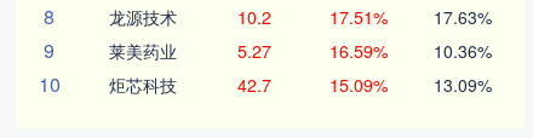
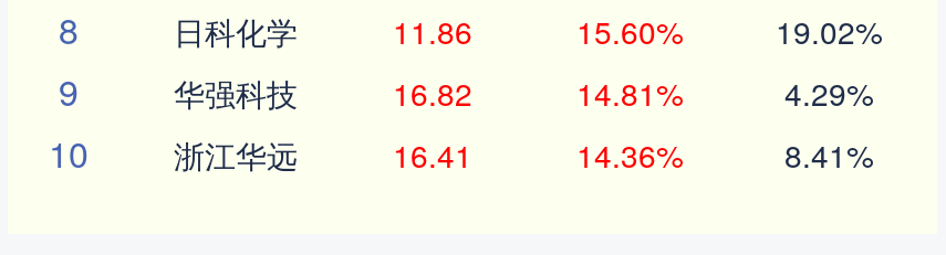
- 龙源技术
- 10.2
- 17.51%
- 17.63%
+ 日科化学
+ 11.86
+ 15.60%
+ 19.02%

- 莱美药业
- 5.27
- 16.59%
- 10.36%
+ 华强科技
+ 16.82
+ 14.81%
+ 4.29%

- 炬芯科技
- 42.7
- 15.09%
- 13.09%
+ 浙江华远
+ 16.41
+ 14.36%
+ 8.41%
